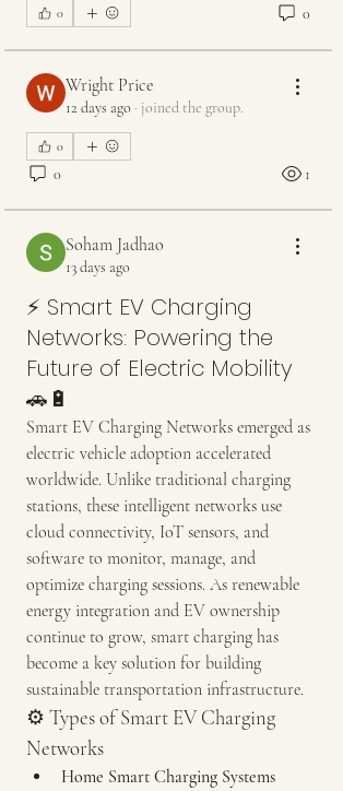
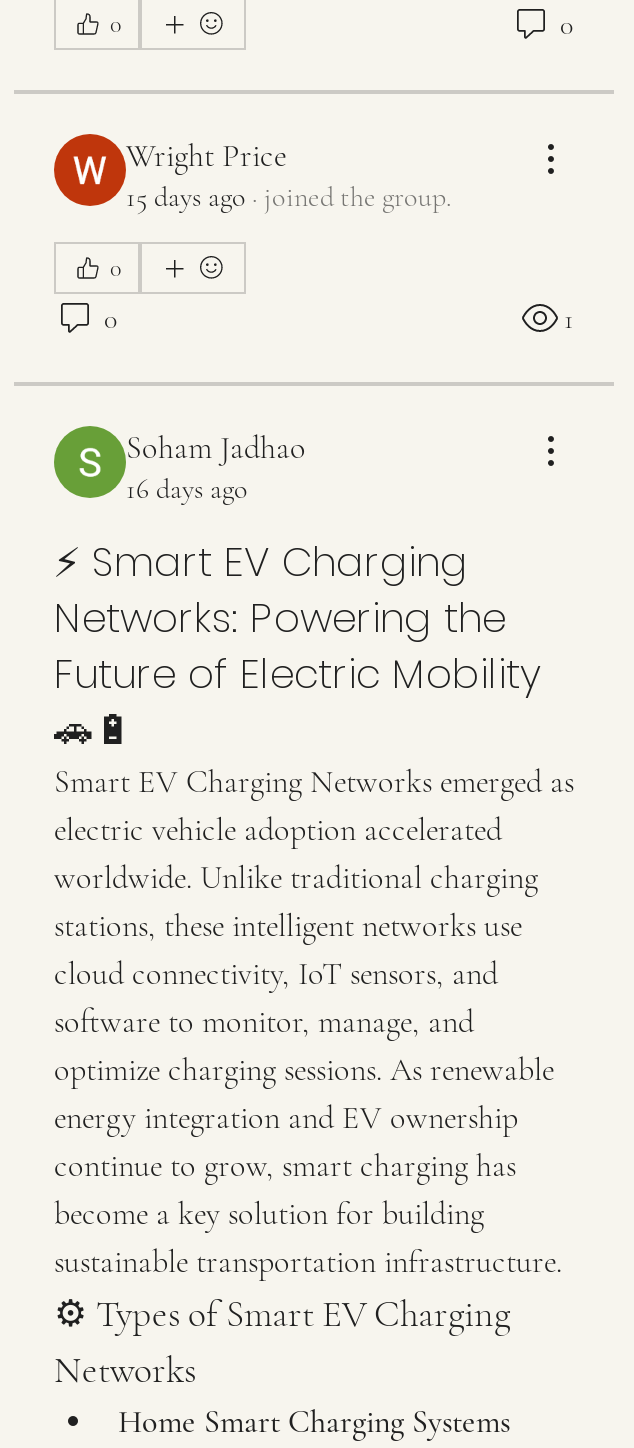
- 12 days ago · joined the group.
+ 15 days ago · joined the group.

- 13 days ago
+ 16 days ago
